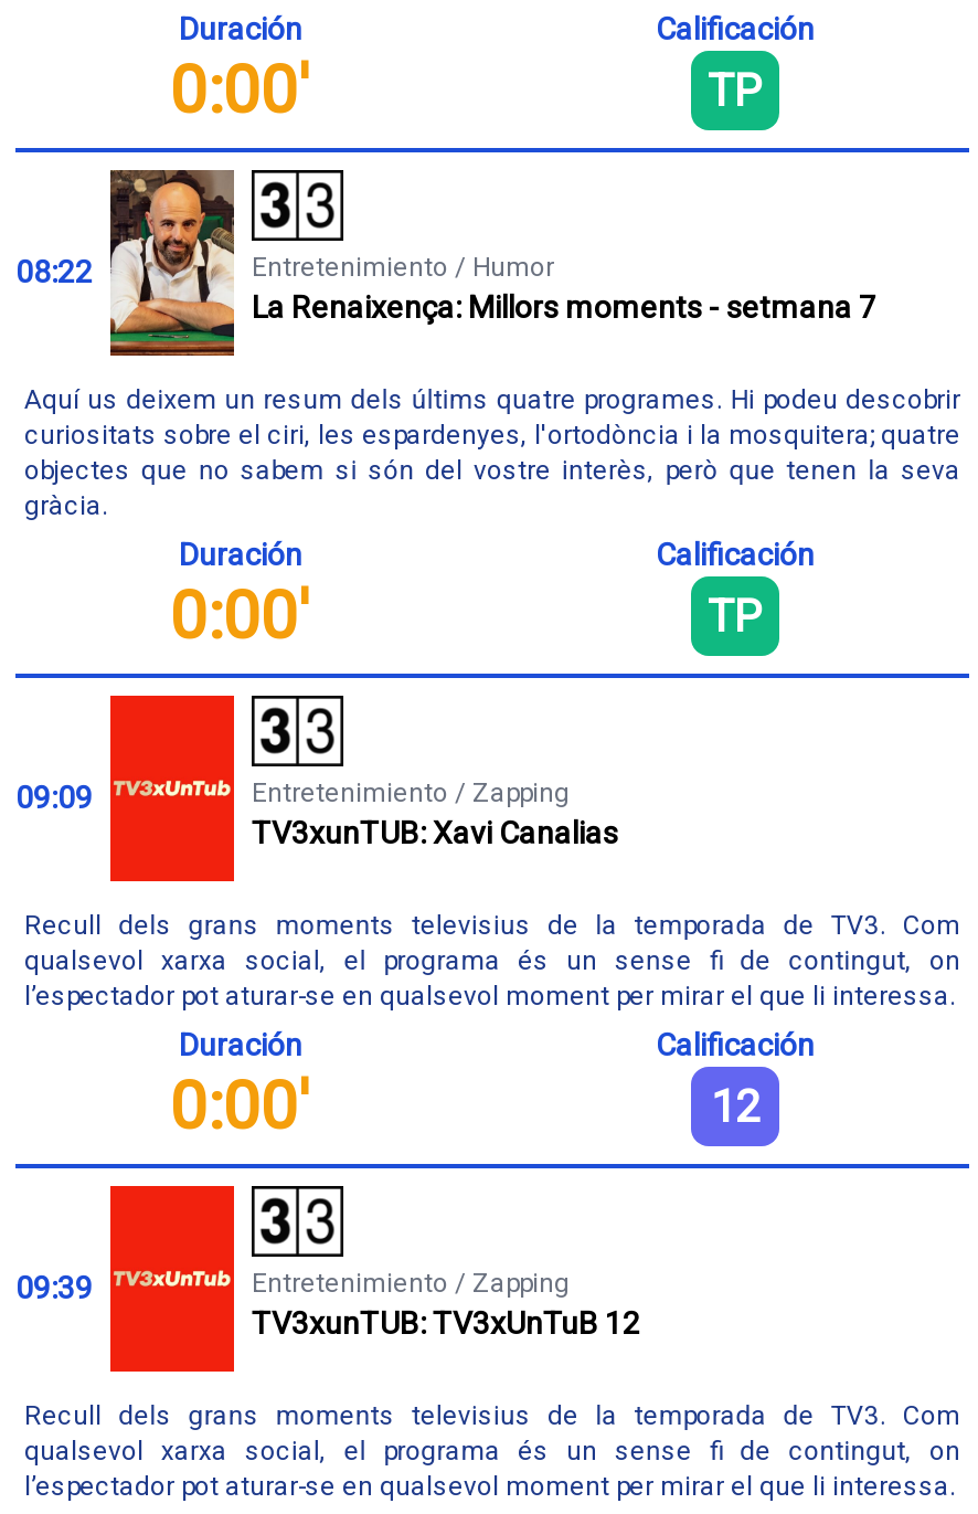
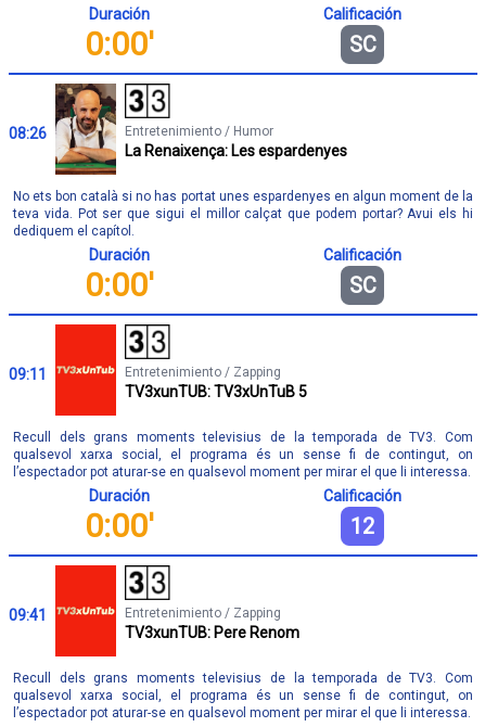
- TP
+ SC

- 08:22
+ 08:26

- La Renaixença: Millors moments - setmana 7
+ La Renaixença: Les espardenyes

- Aquí us deixem un resum dels últims quatre programes. Hi podeu descobrir
- curiositats sobre el ciri, les espardenyes, l'ortodòncia i la mosquitera; quatre
- objectes que no sabem si són del vostre interès, però que tenen la seva
- gràcia.
+ No ets bon català si no has portat unes espardenyes en algun moment de la
+ teva vida. Pot ser que sigui el millor calçat que podem portar? Avui els hi
+ dediquem el capítol.

- TP
+ SC

- 09:09
+ 09:11

- TV3xunTUB: Xavi Canalias
+ TV3xunTUB: TV3xUnTuB 5

- 09:39
+ 09:41

- TV3xunTUB: TV3xUnTuB 12
+ TV3xunTUB: Pere Renom
